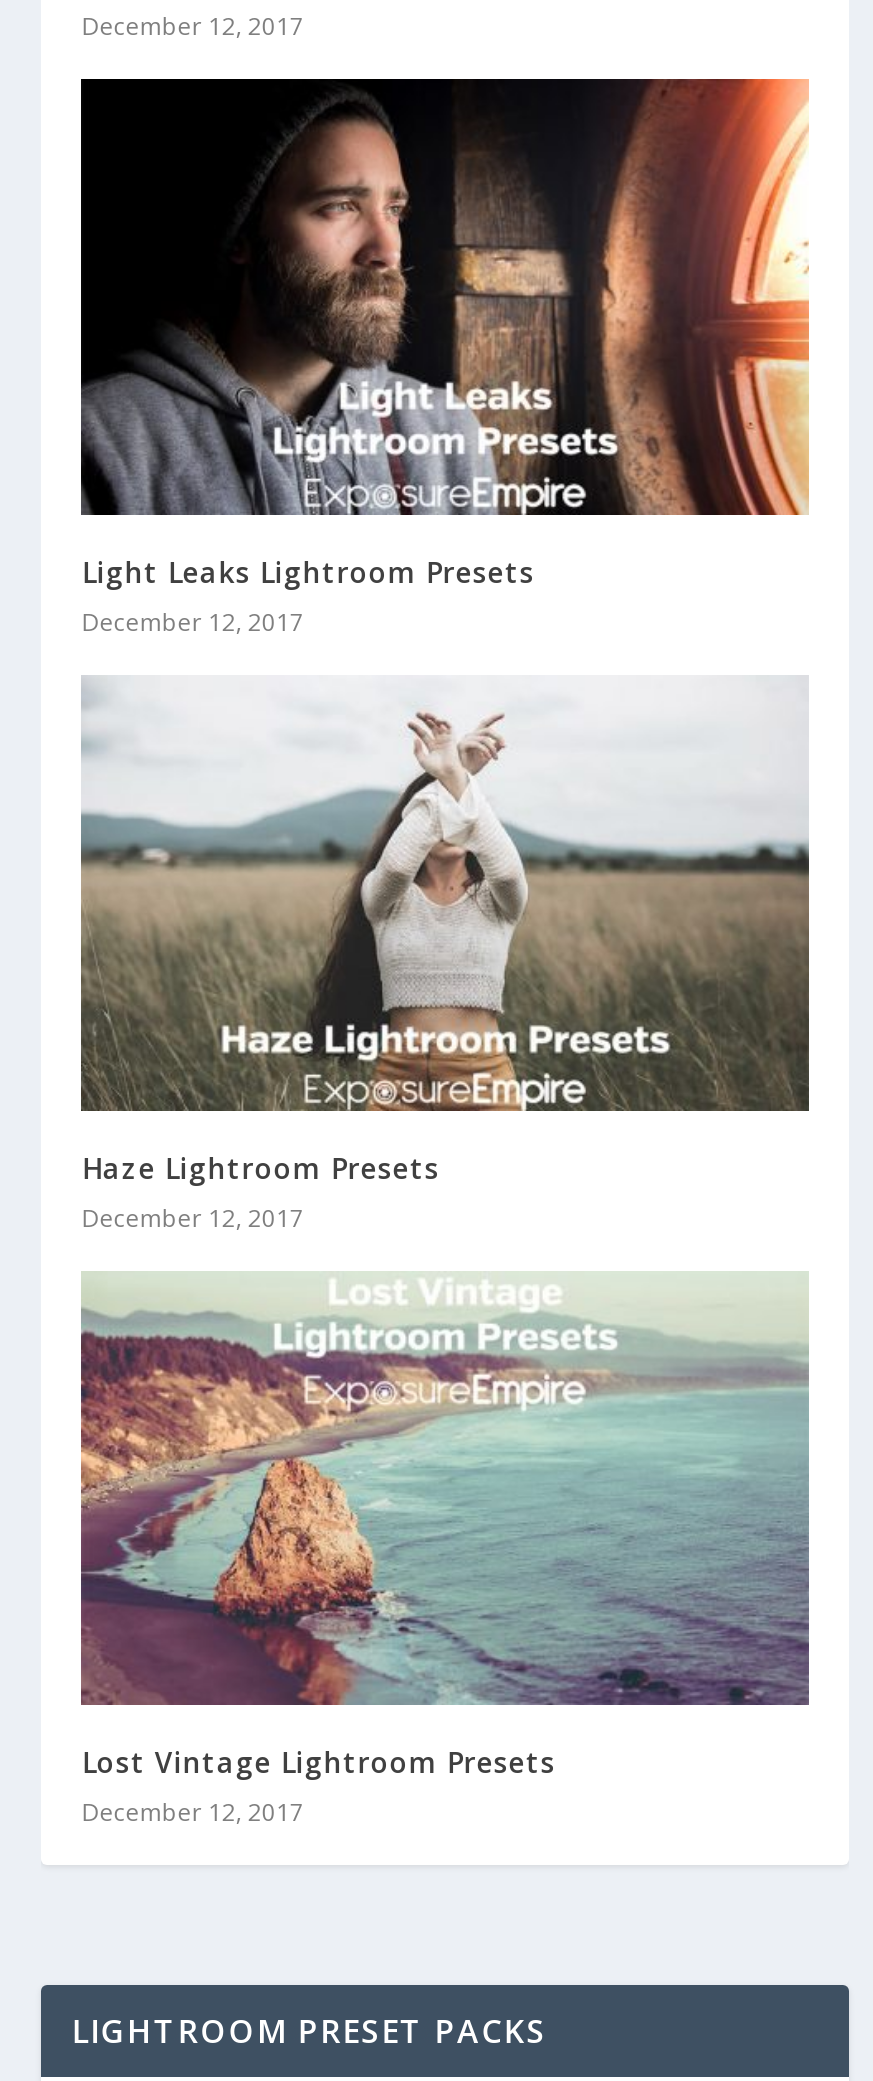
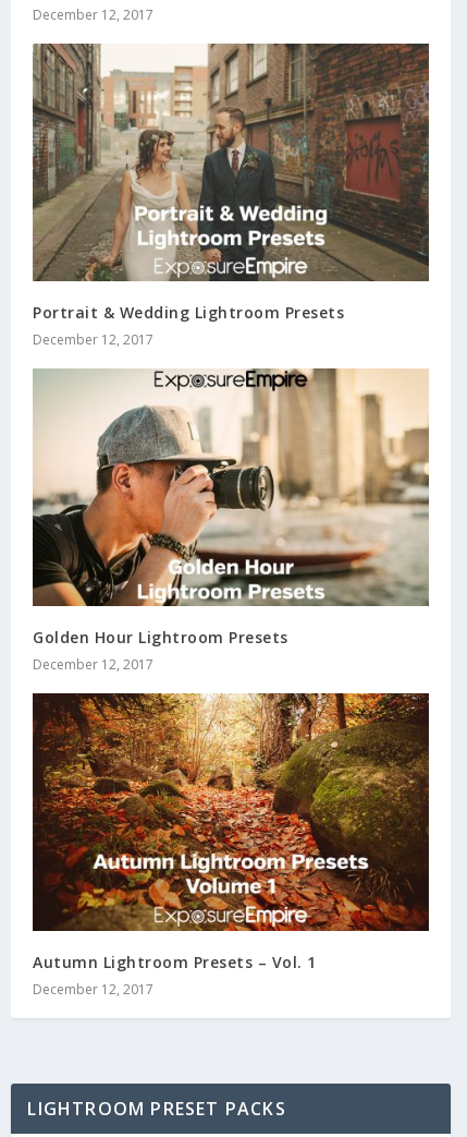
- [image]
- Light Leaks Lightroom Presets
+ [image]
+ Portrait & Wedding Lightroom Presets

- [image]
- Haze Lightroom Presets
+ [image]
+ Golden Hour Lightroom Presets

- [image]
- Lost Vintage Lightroom Presets
+ [image]
+ Autumn Lightroom Presets – Vol. 1
